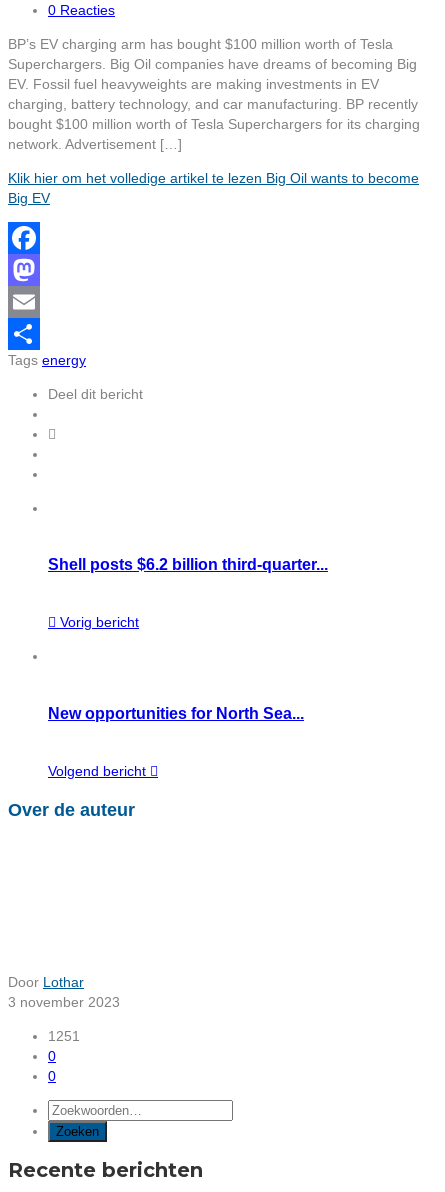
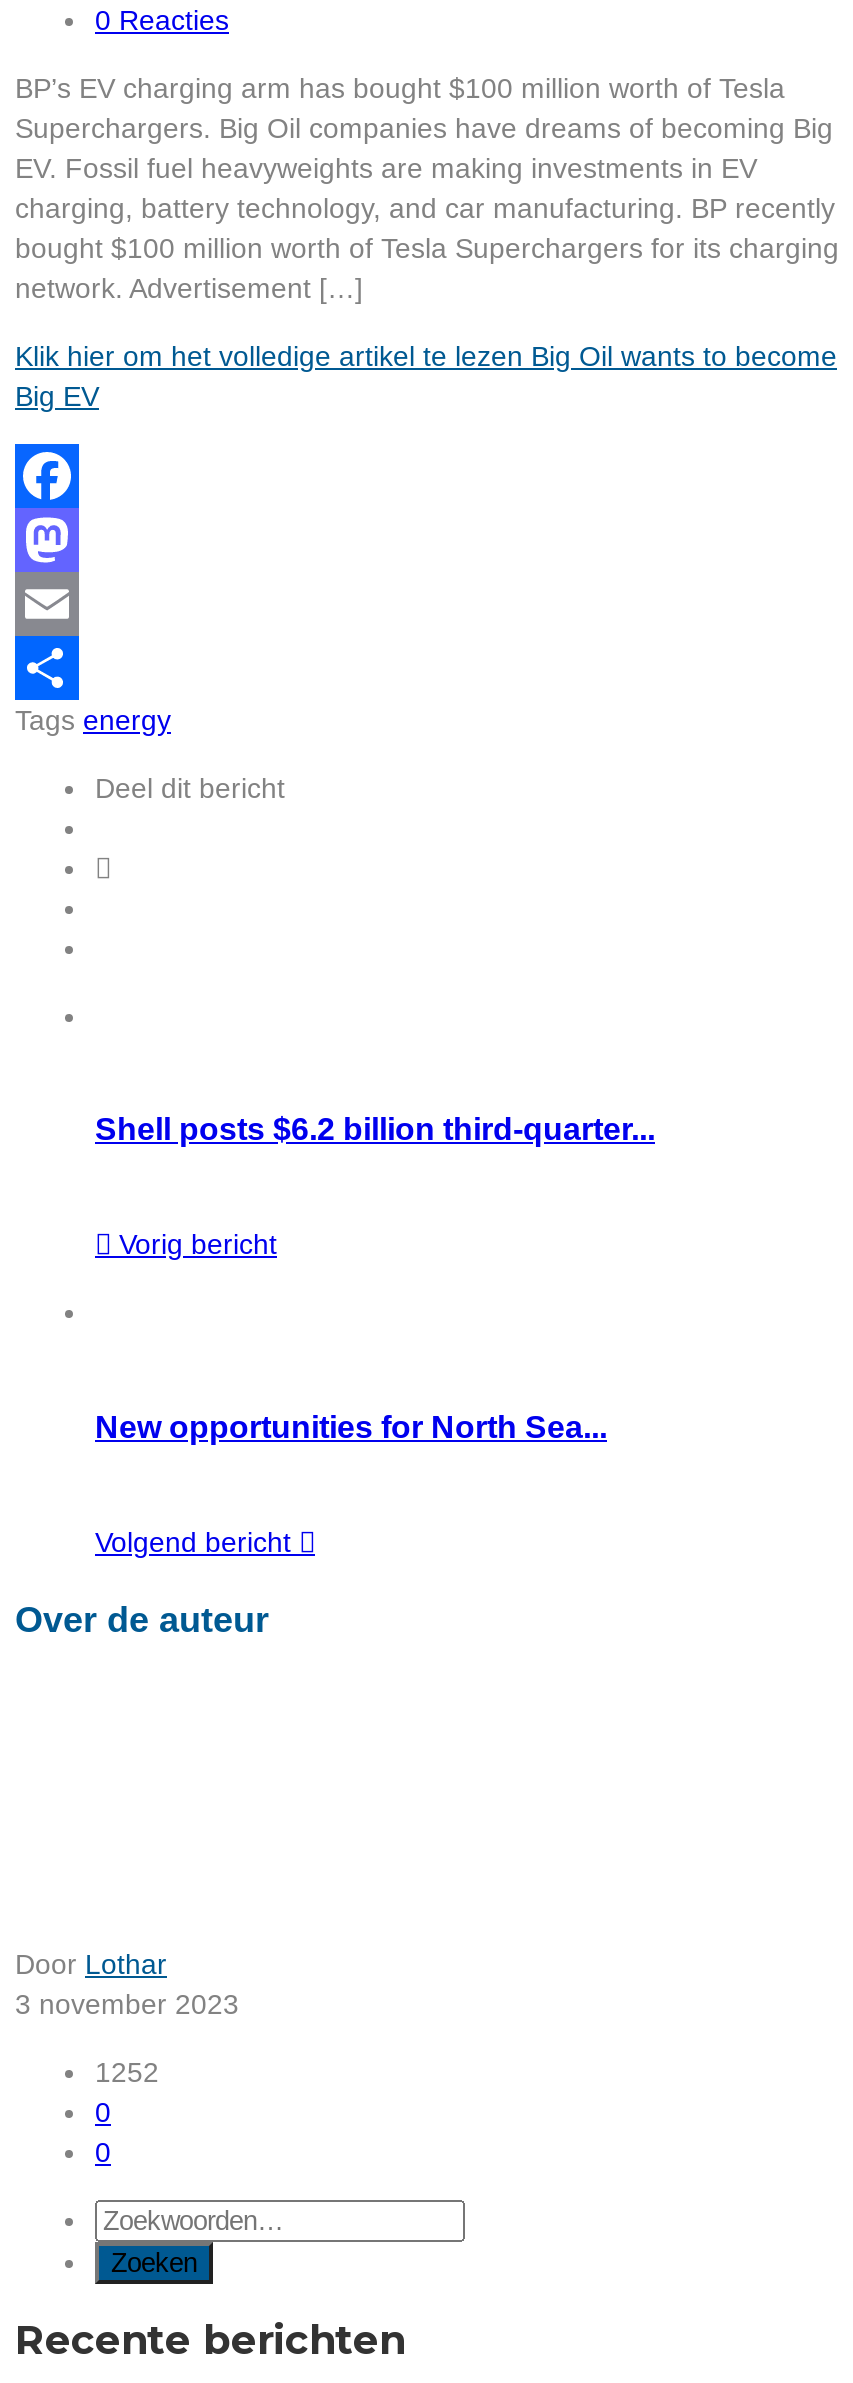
- 1251
+ 1252
